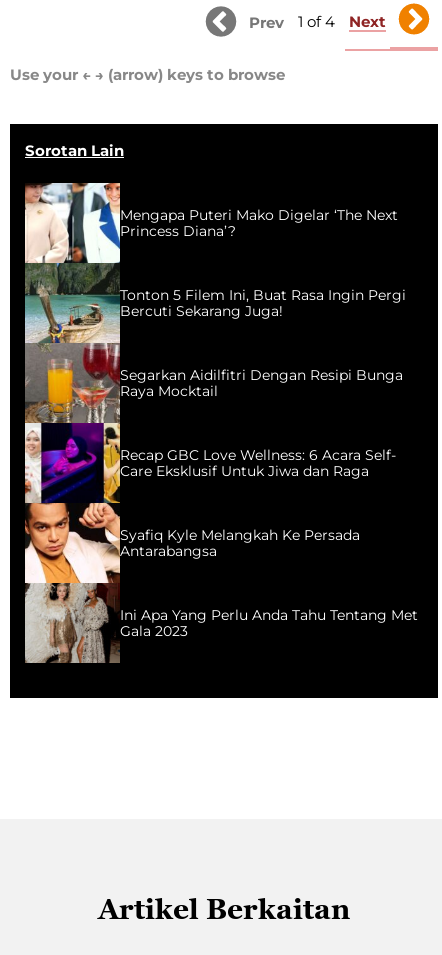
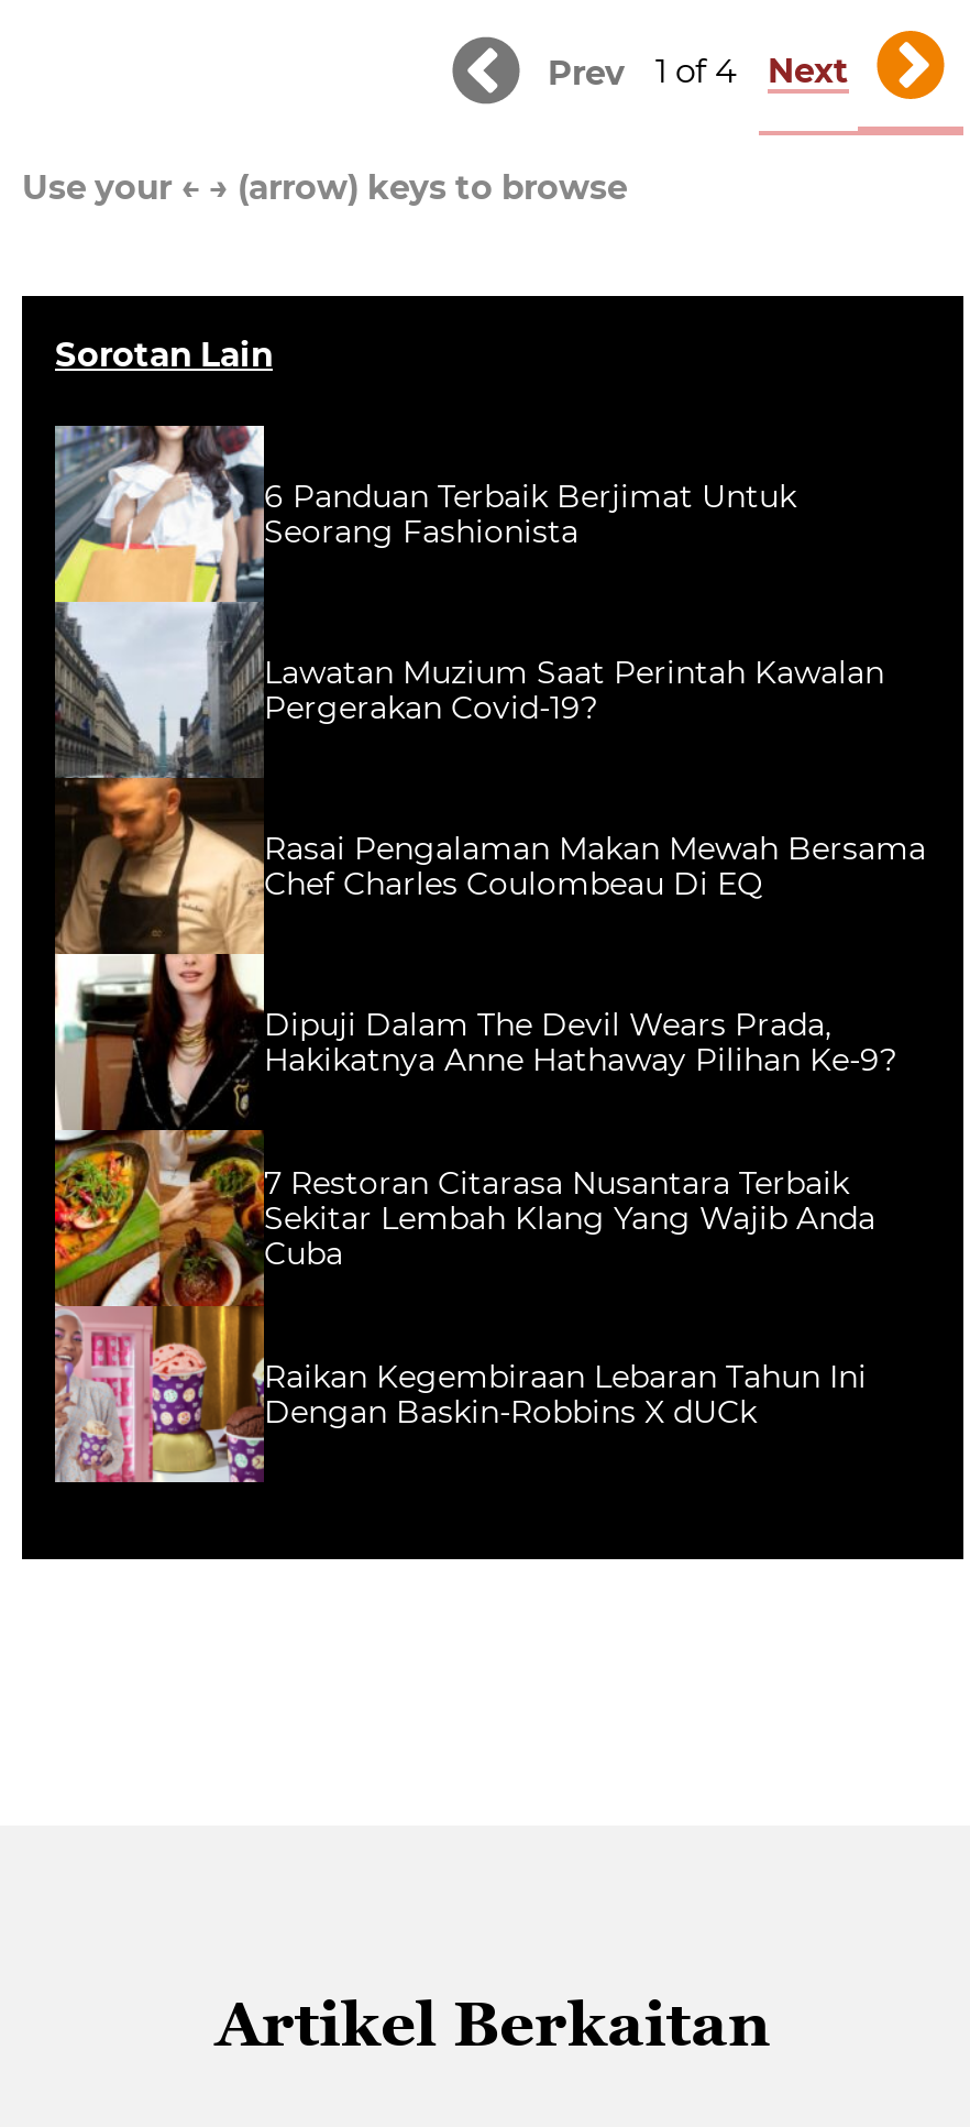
- [image]
- Mengapa Puteri Mako Digelar ‘The Next
- Princess Diana’?
+ [image]
+ 6 Panduan Terbaik Berjimat Untuk
+ Seorang Fashionista

- Tonton 5 Filem Ini, Buat Rasa Ingin Pergi
- Bercuti Sekarang Juga!
+ Lawatan Muzium Saat Perintah Kawalan
+ Pergerakan Covid-19?

- Segarkan Aidilfitri Dengan Resipi Bunga
- Raya Mocktail
+ Rasai Pengalaman Makan Mewah Bersama
+ Chef Charles Coulombeau Di EQ

- Recap GBC Love Wellness: 6 Acara Self-
- Care Eksklusif Untuk Jiwa dan Raga
+ Dipuji Dalam The Devil Wears Prada,
+ Hakikatnya Anne Hathaway Pilihan Ke-9?

- Syafiq Kyle Melangkah Ke Persada
- Antarabangsa
+ 7 Restoran Citarasa Nusantara Terbaik
+ Sekitar Lembah Klang Yang Wajib Anda
+ Cuba

- Ini Apa Yang Perlu Anda Tahu Tentang Met
- Gala 2023
+ Raikan Kegembiraan Lebaran Tahun Ini
+ Dengan Baskin-Robbins X dUCk
